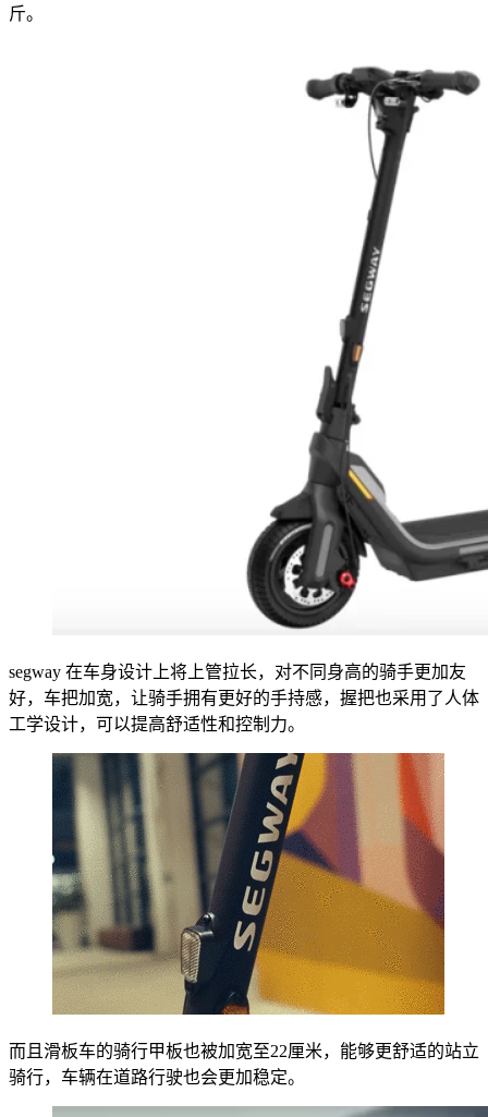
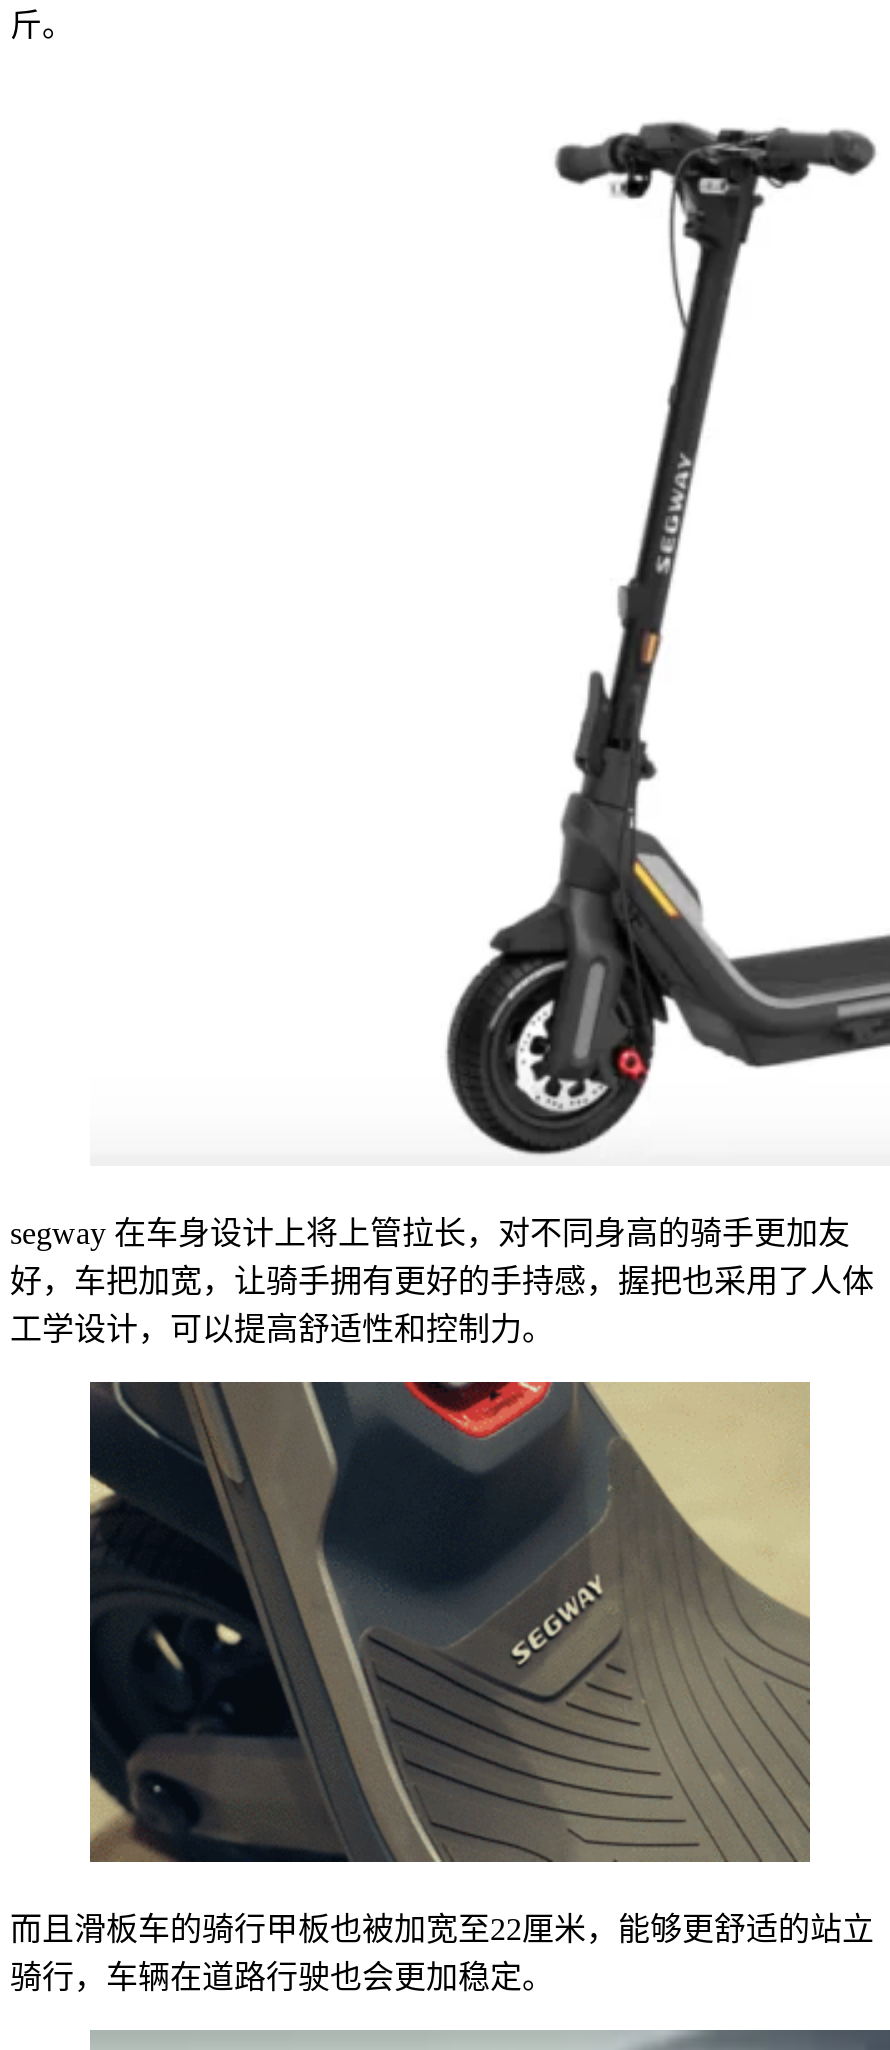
- [image]
+ [image]
